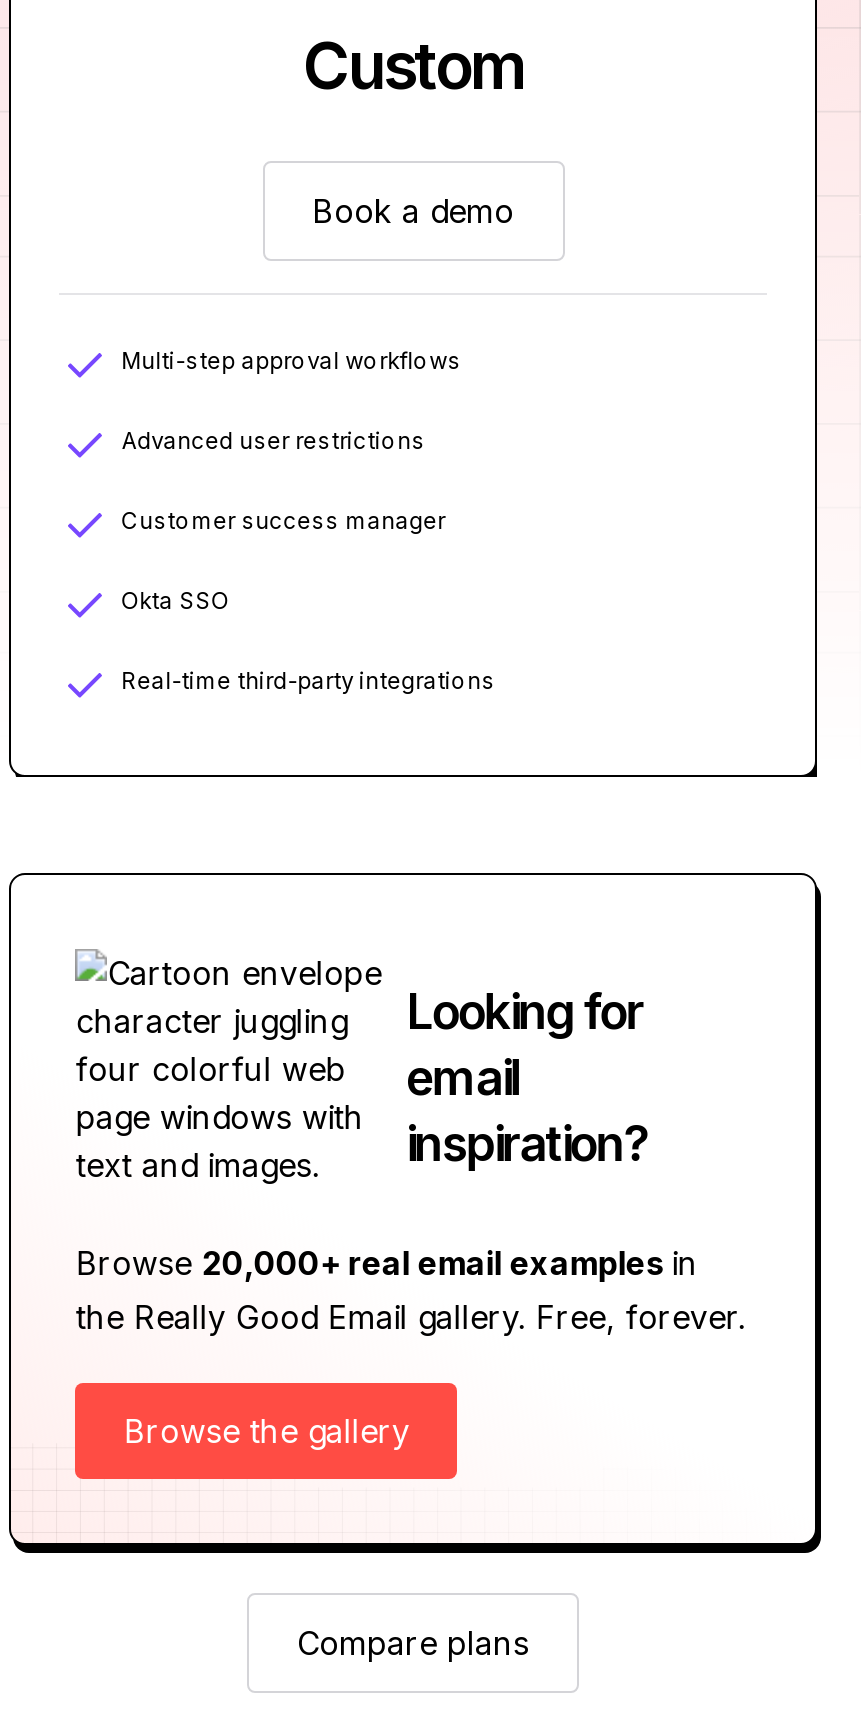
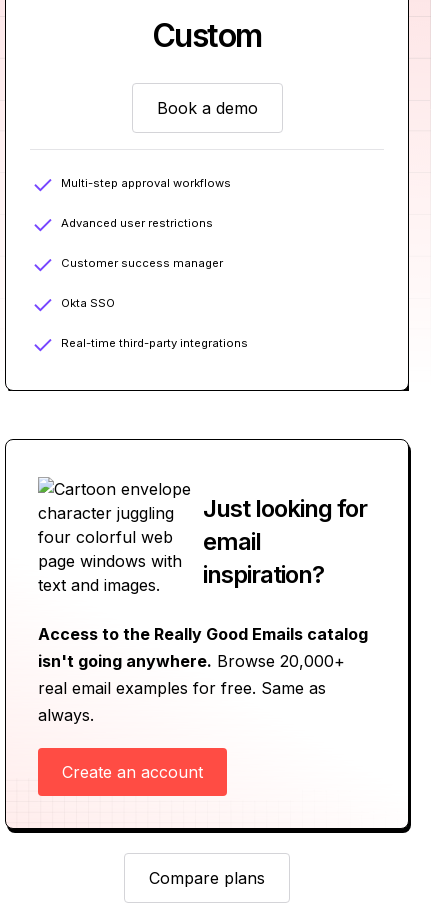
- Looking for
+ Just looking for

- Browse 20,000+ real email examples in
- the Really Good Email gallery. Free, forever.
+ Access to the Really Good Emails catalog
+ isn't going anywhere. Browse 20,000+
+ real email examples for free. Same as
+ always.

- Browse the gallery
+ Create an account
